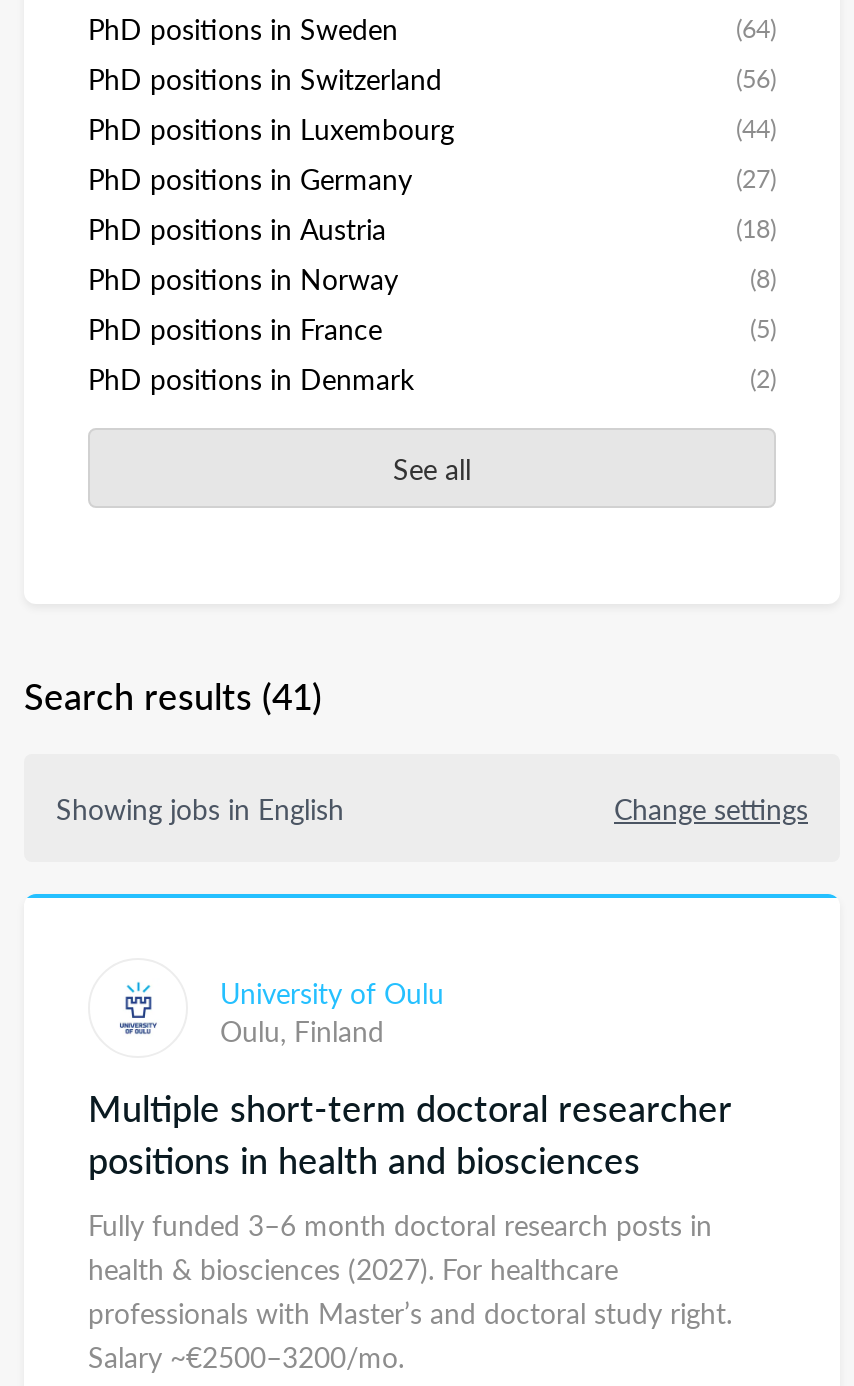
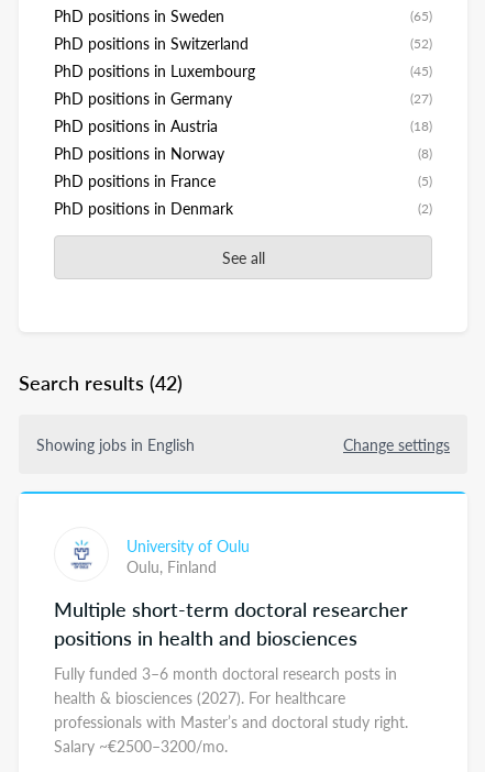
- (64)
+ (65)

- (56)
+ (52)

- (44)
+ (45)

- Search results (41)
+ Search results (42)
